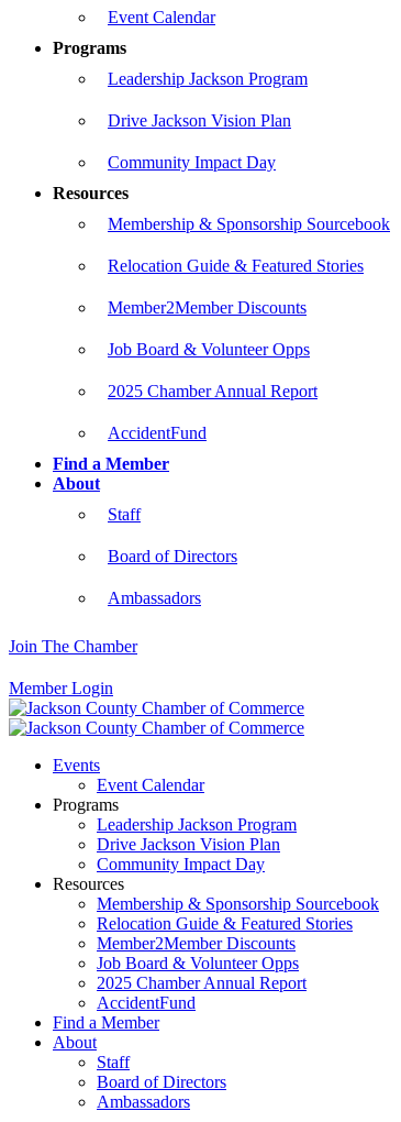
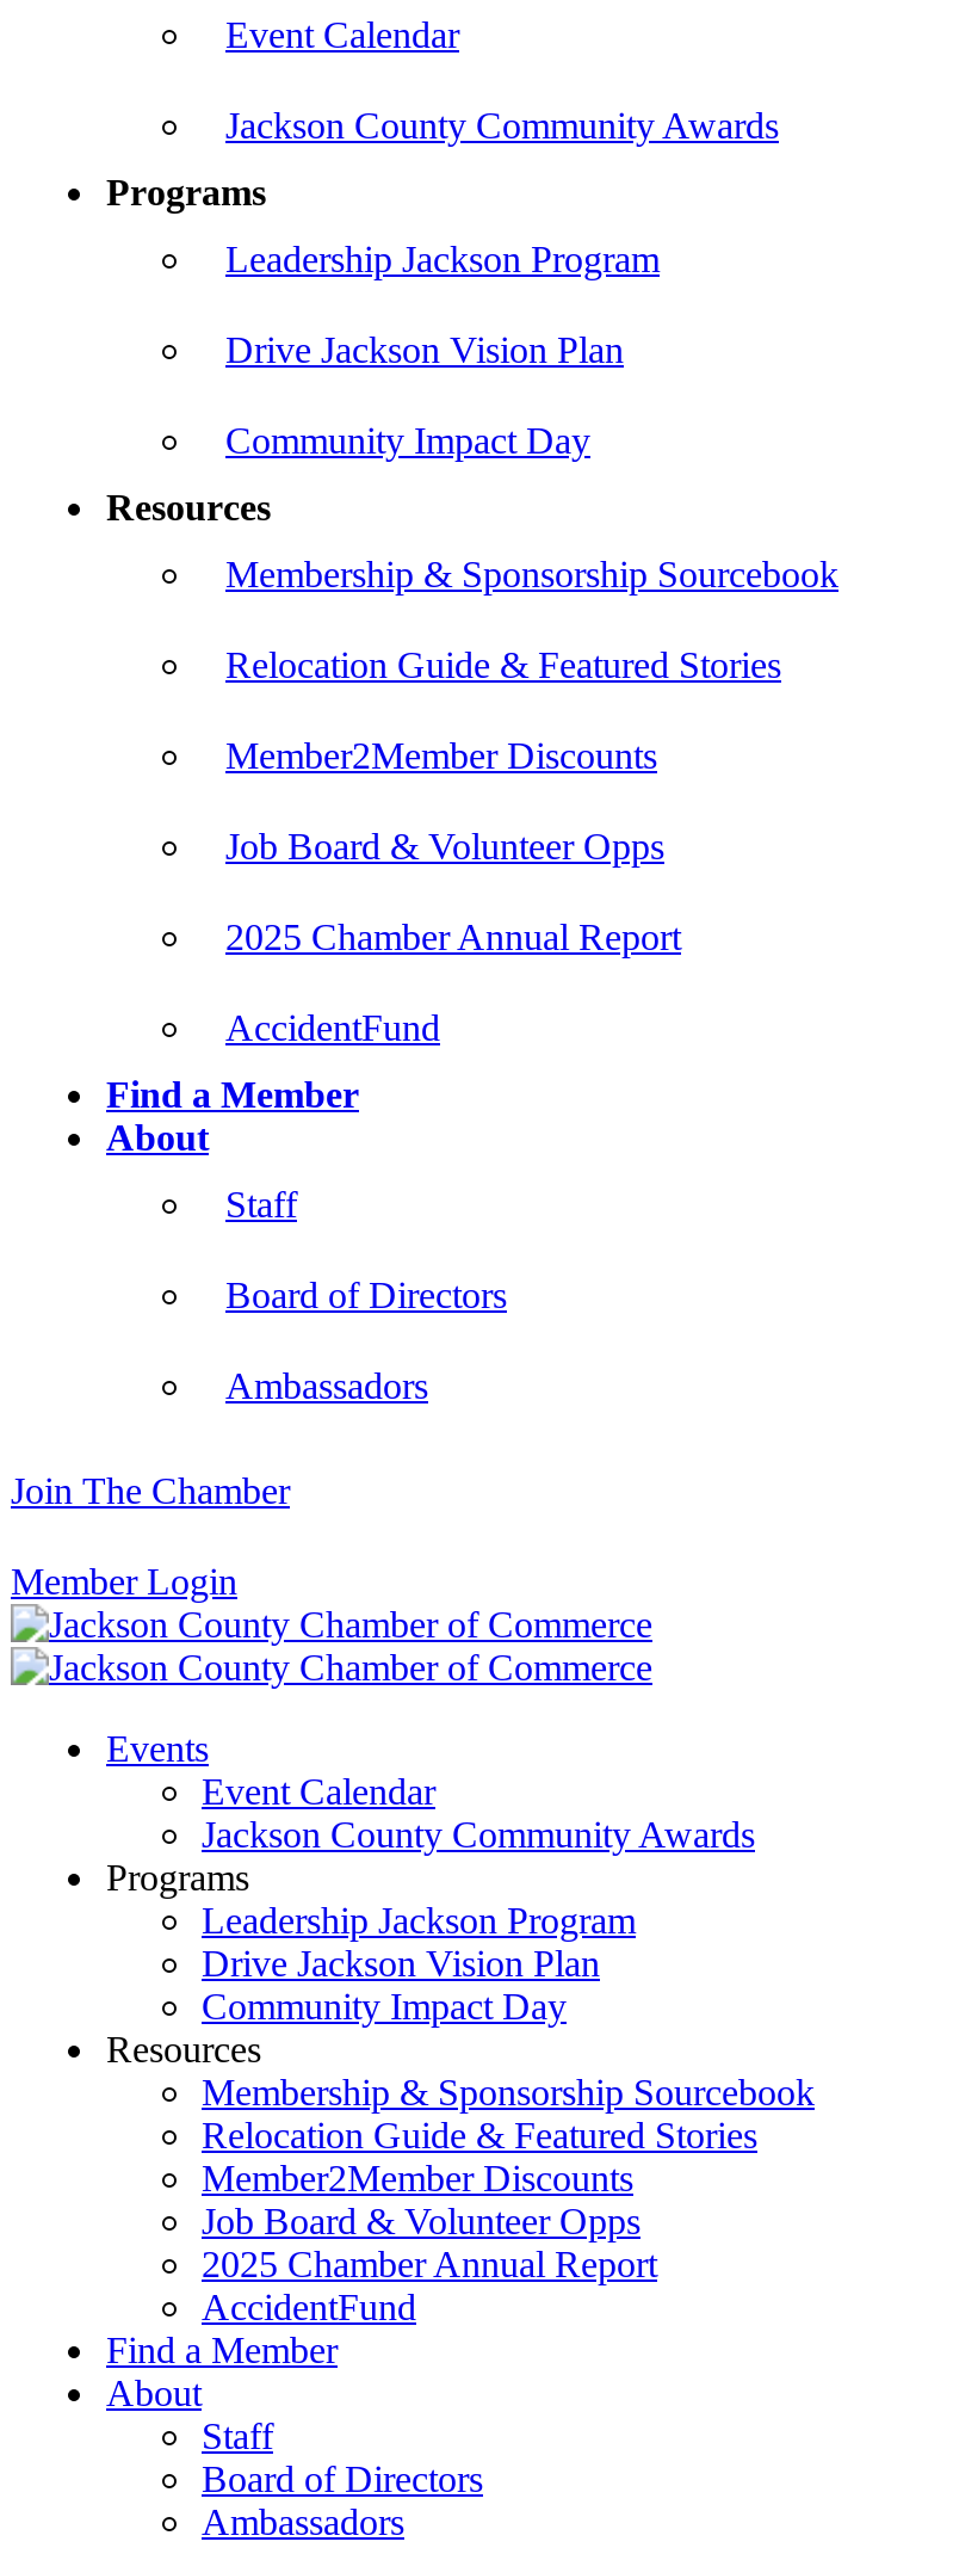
+ Jackson County Community Awards

+ Jackson County Community Awards
